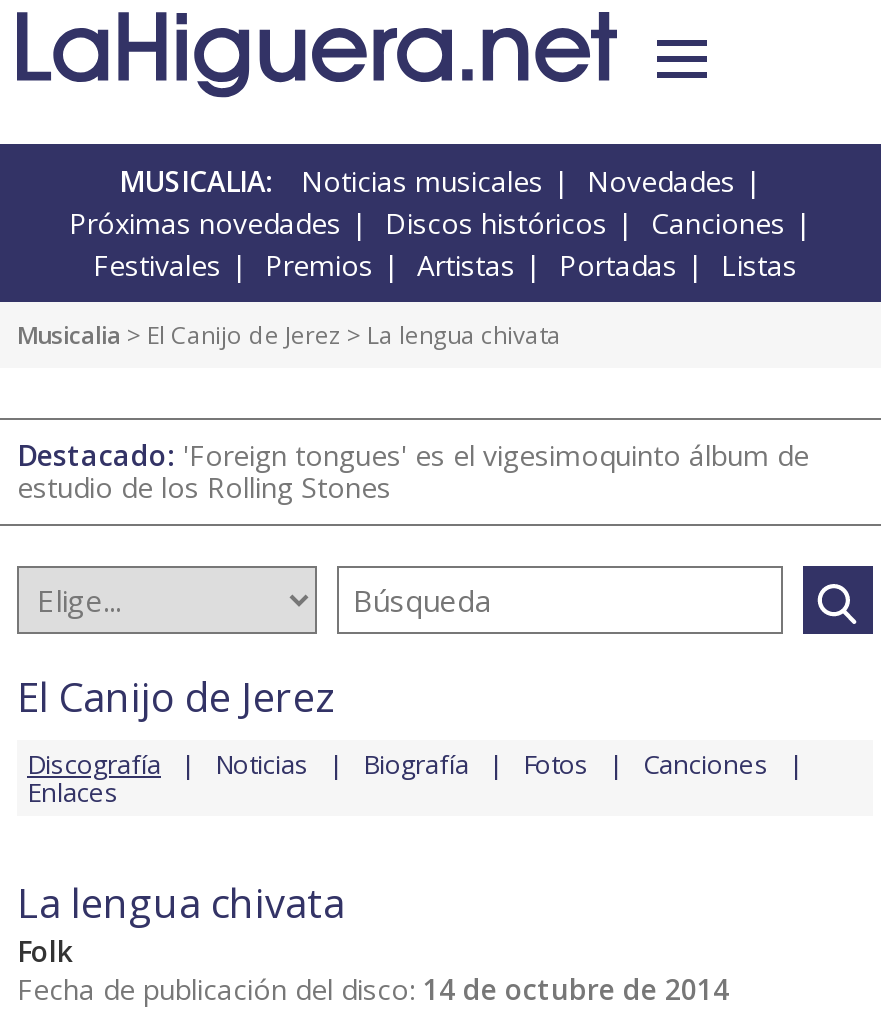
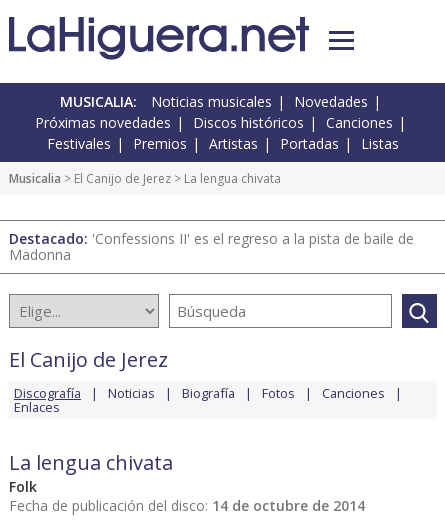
- Destacado: 'Foreign tongues' es el vigesimoquinto álbum de
- estudio de los Rolling Stones
+ Destacado: 'Confessions II' es el regreso a la pista de baile de
+ Madonna
